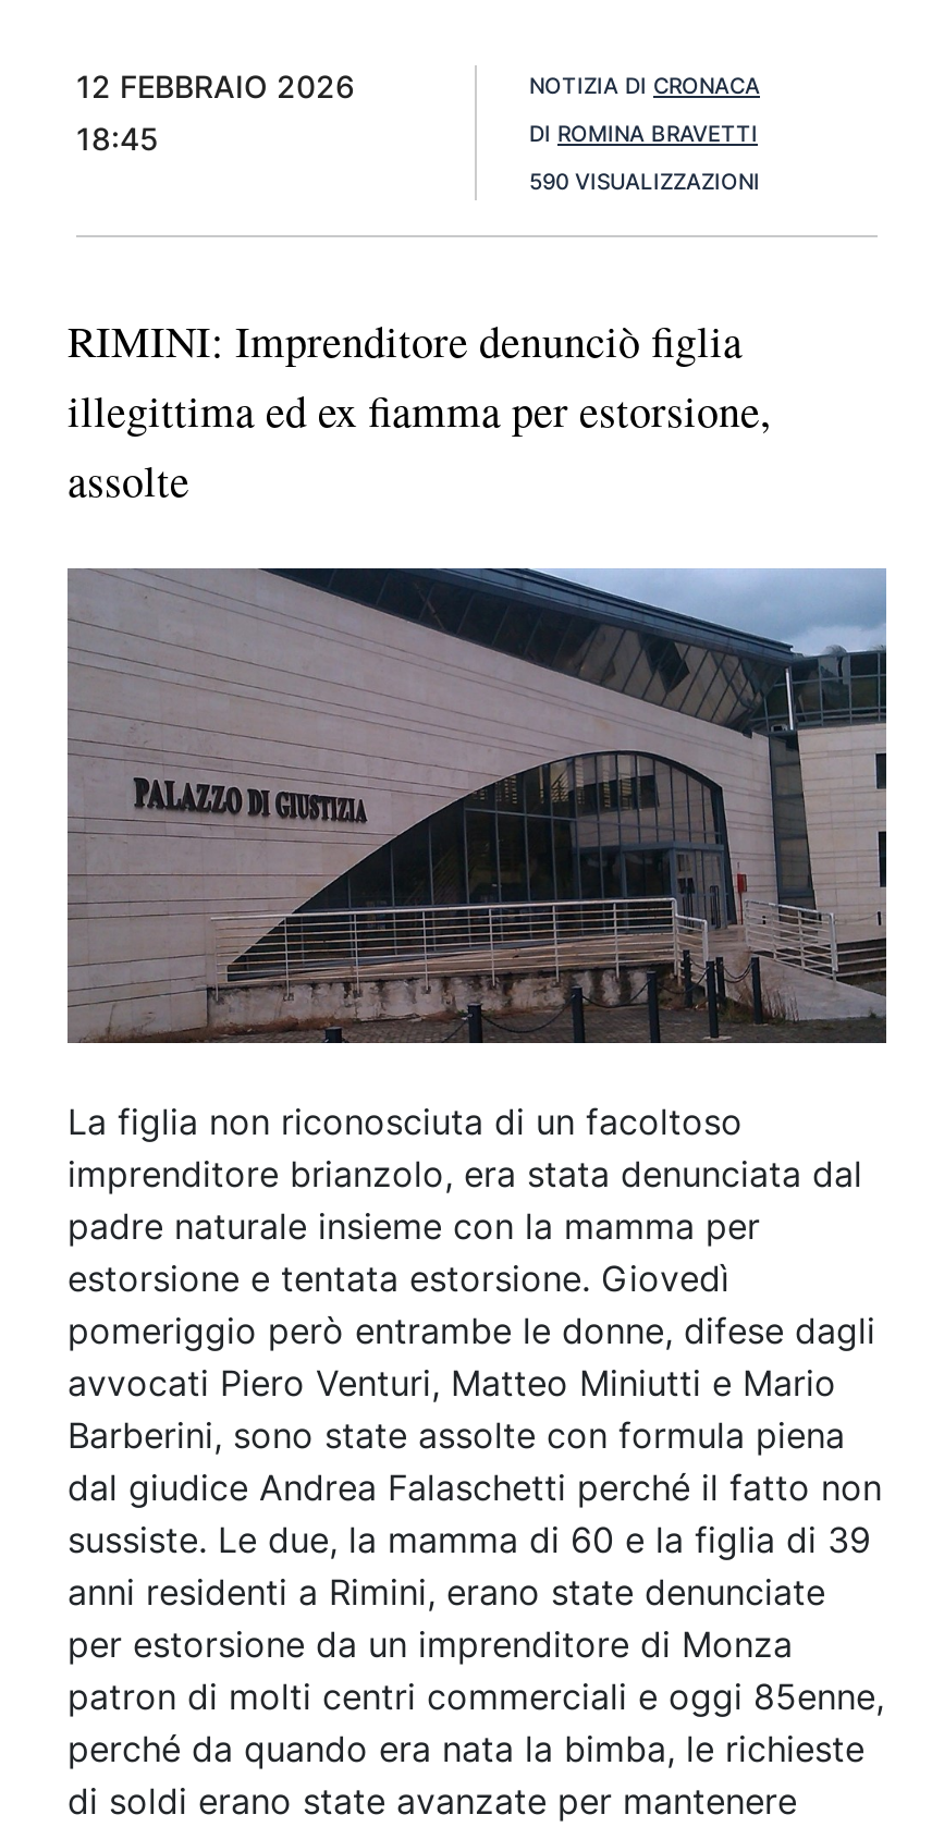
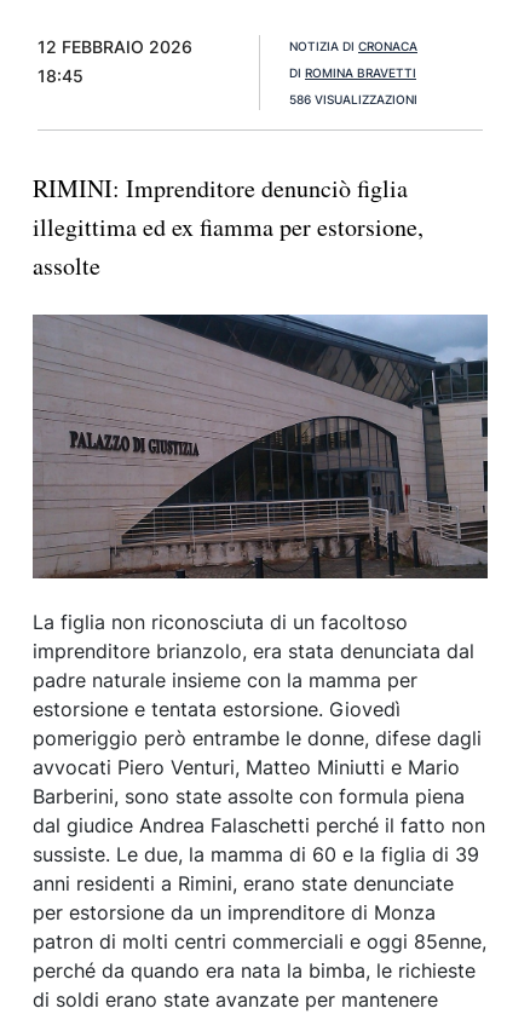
- 590 VISUALIZZAZIONI
+ 586 VISUALIZZAZIONI
